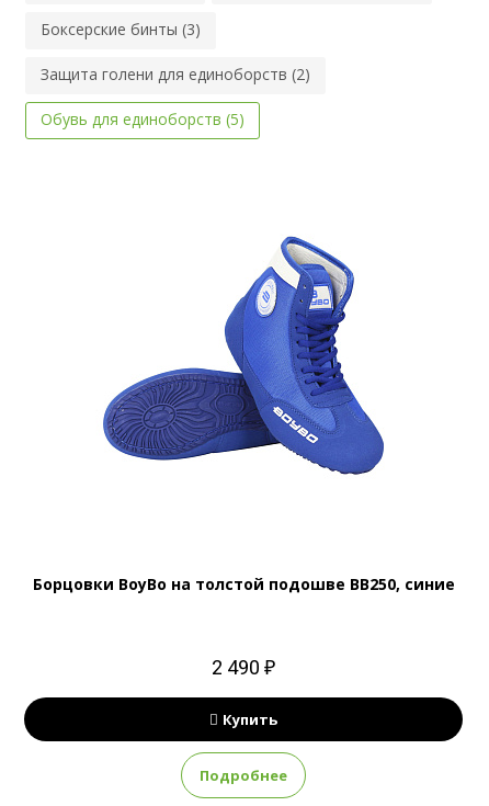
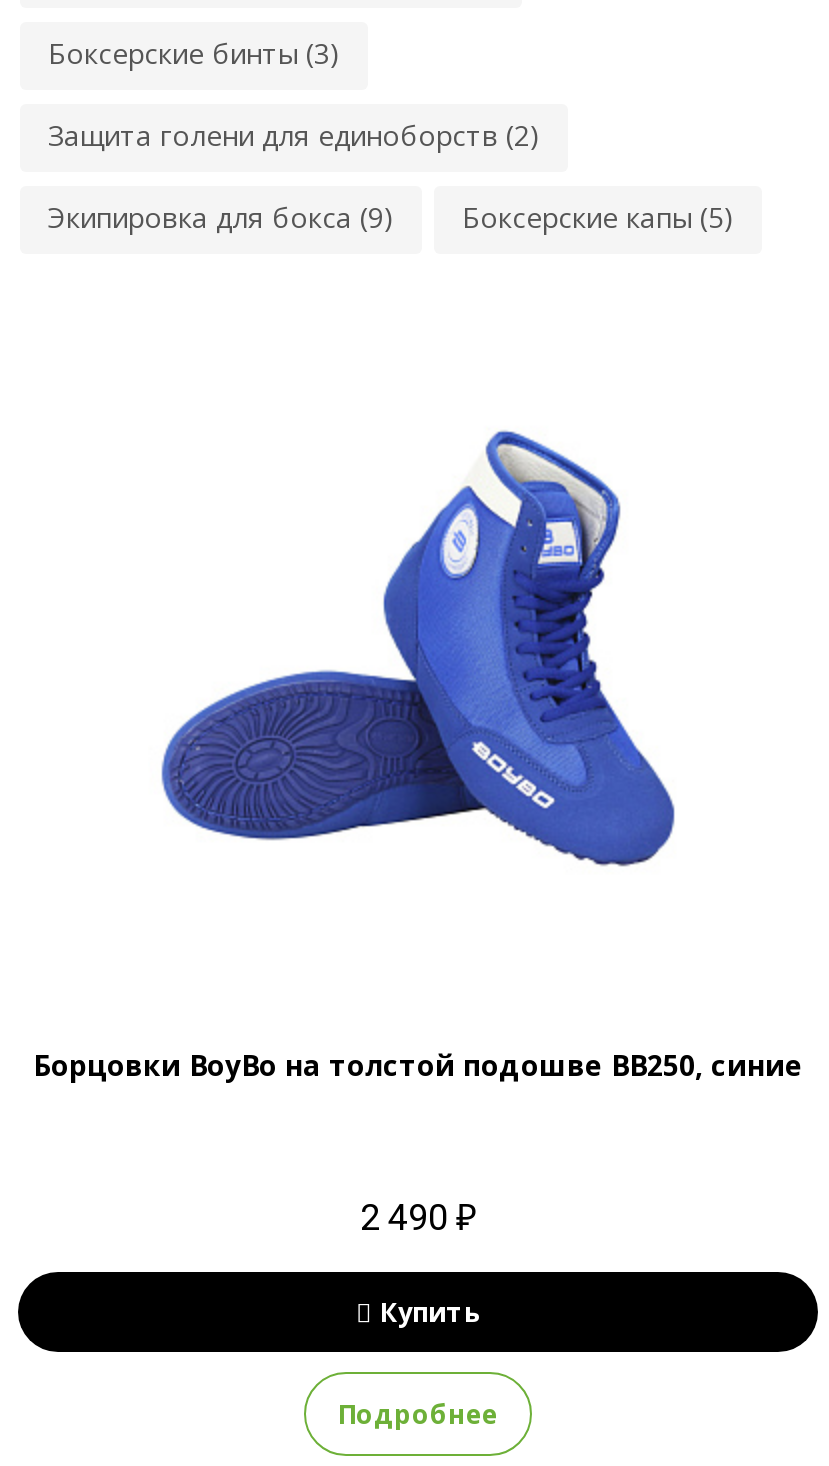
- Обувь для единоборств (5)
+ Экипировка для бокса (9)
+ Боксерские капы (5)
